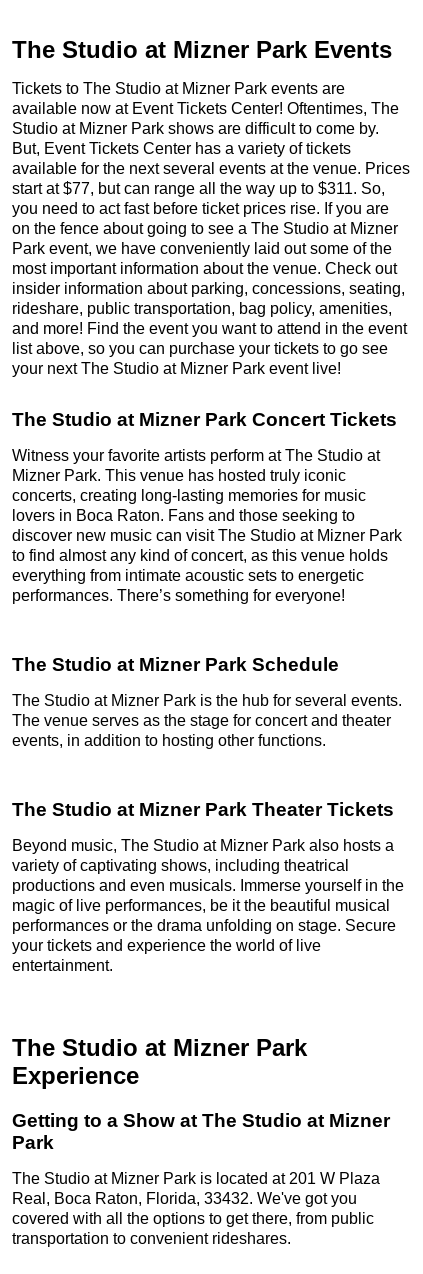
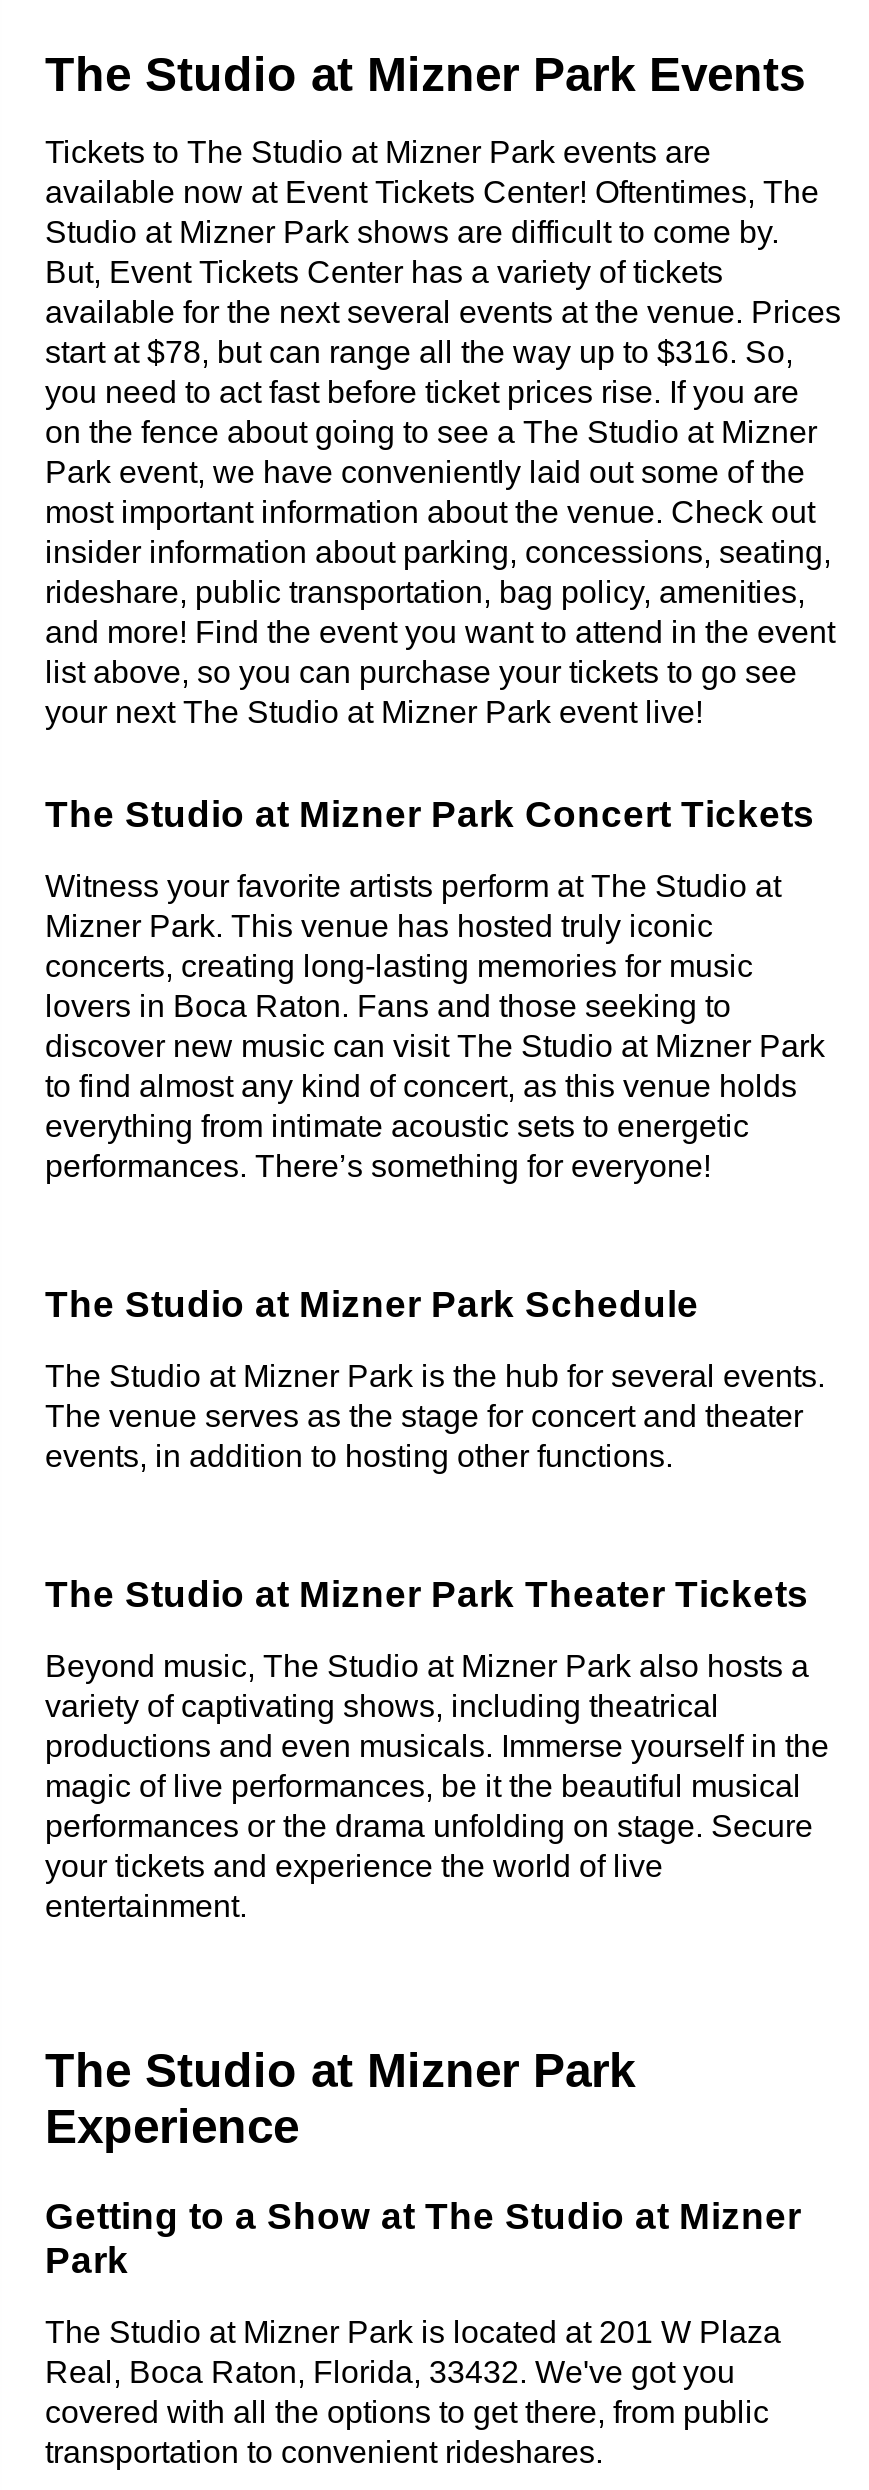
- start at $77, but can range all the way up to $311. So,
+ start at $78, but can range all the way up to $316. So,
